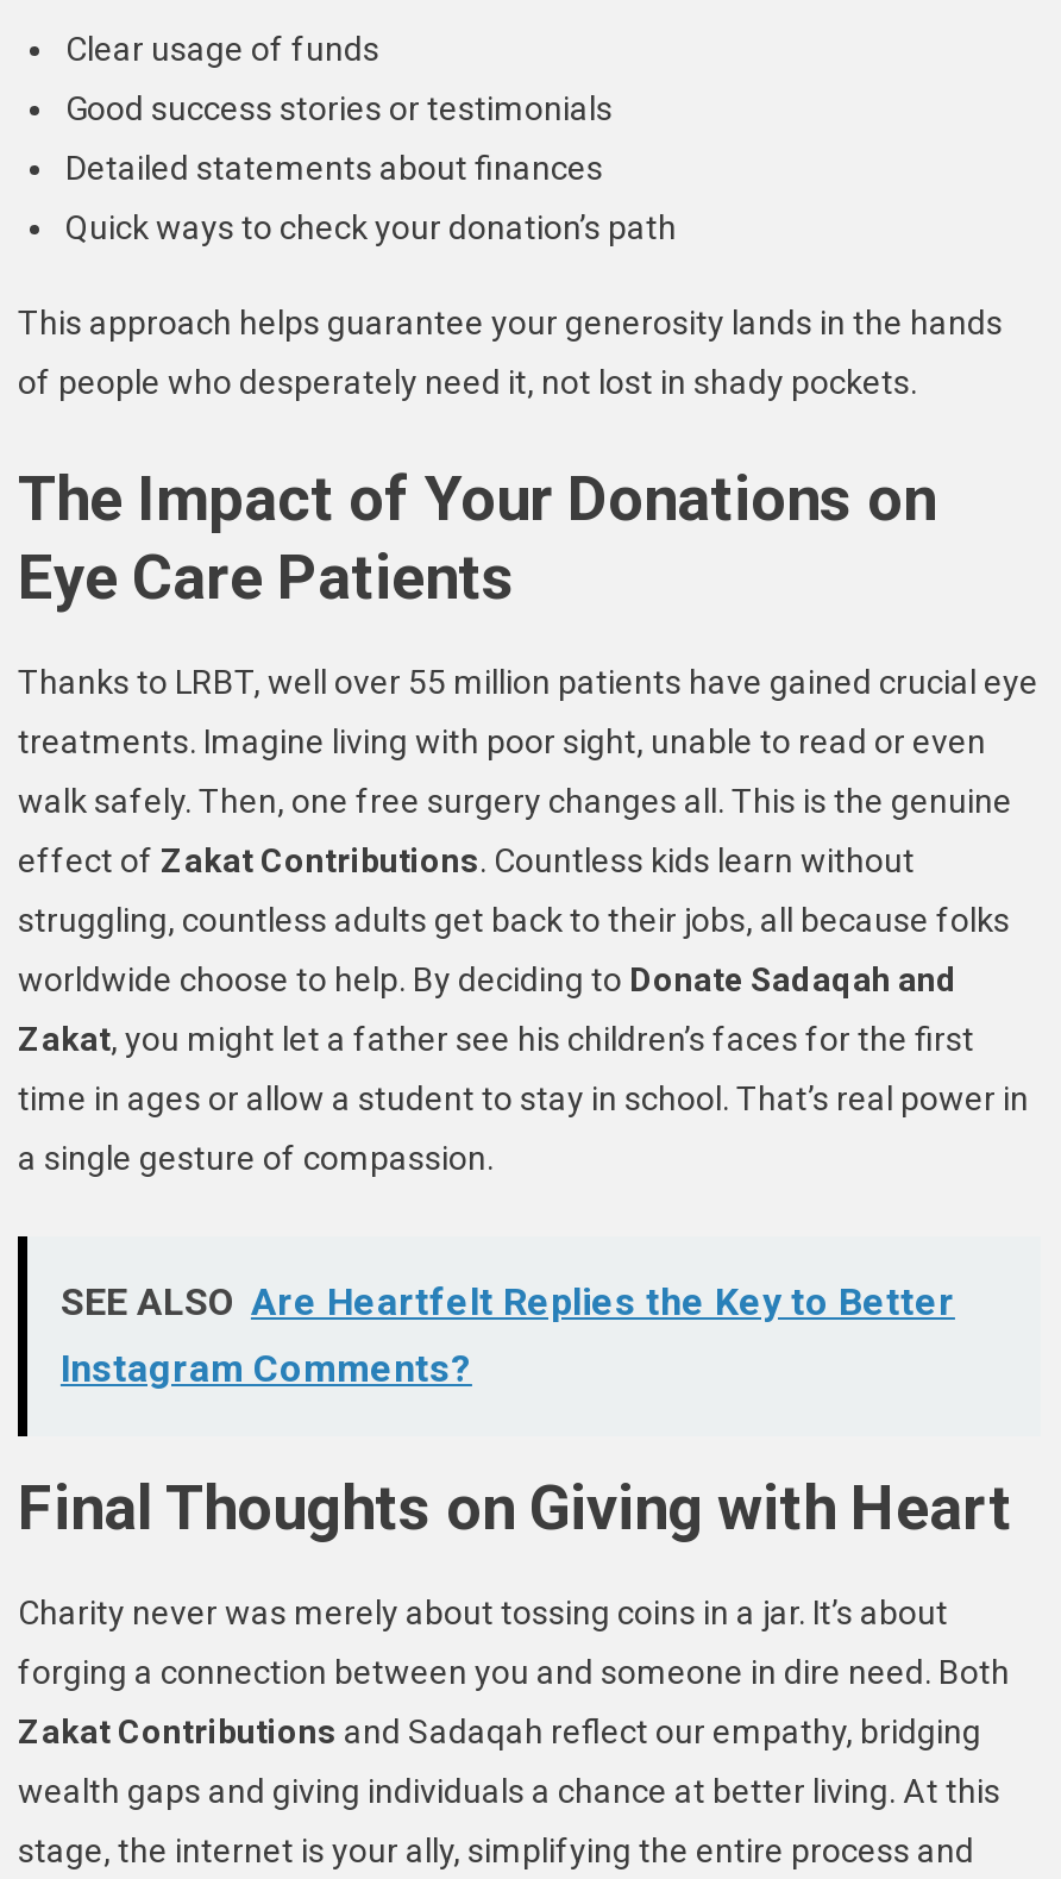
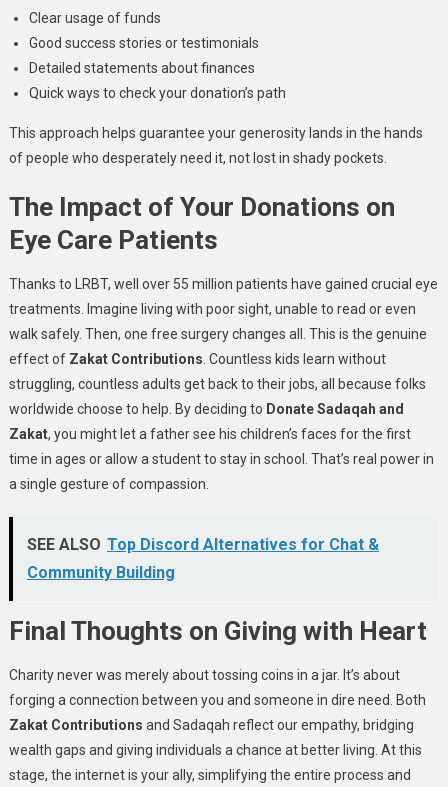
- SEE ALSO Are Heartfelt Replies the Key to Better
+ SEE ALSO Top Discord Alternatives for Chat &

- Instagram Comments?
+ Community Building
